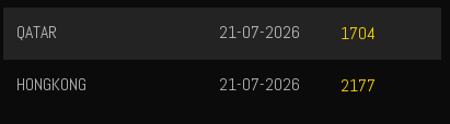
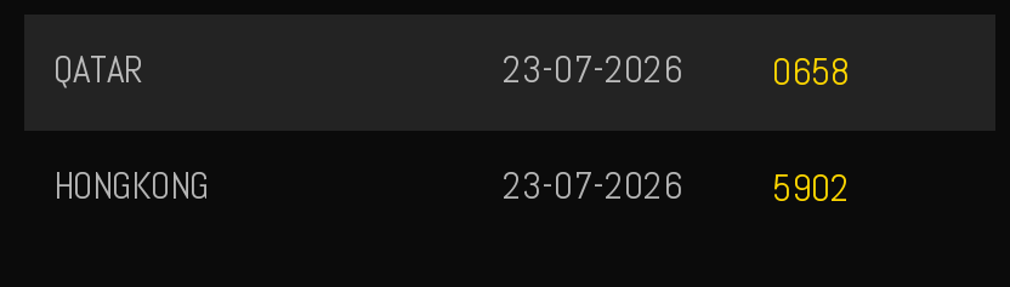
- 21-07-2026
+ 23-07-2026

- 1704
+ 0658

- 21-07-2026
+ 23-07-2026

- 2177
+ 5902
